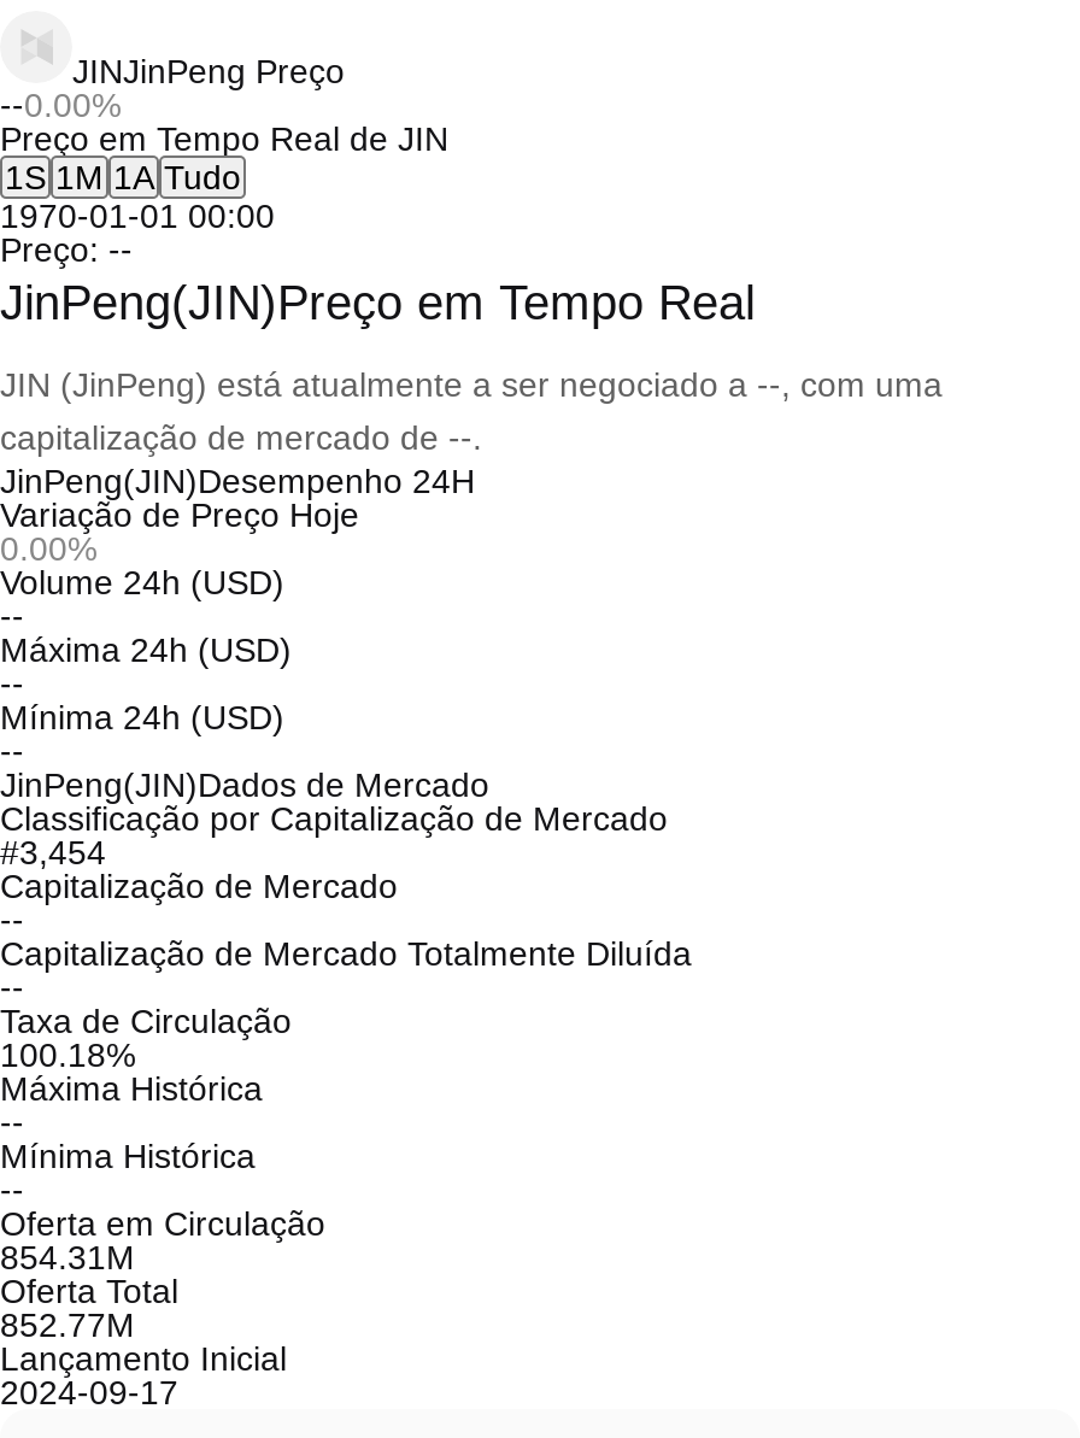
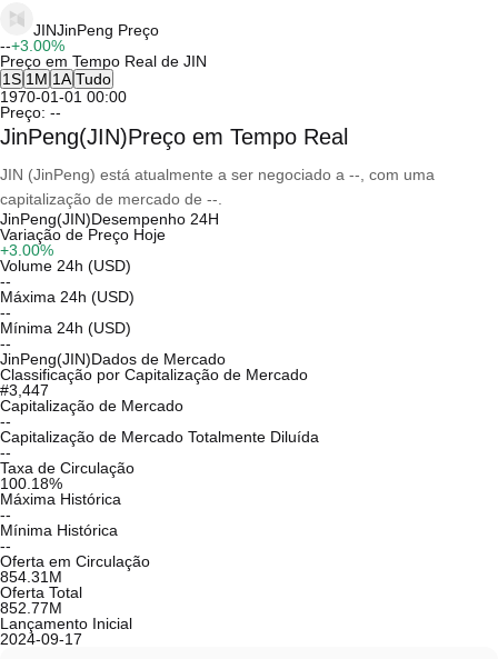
- --0.00%
+ --+3.00%

- 0.00%
+ +3.00%

- #3,454
+ #3,447
